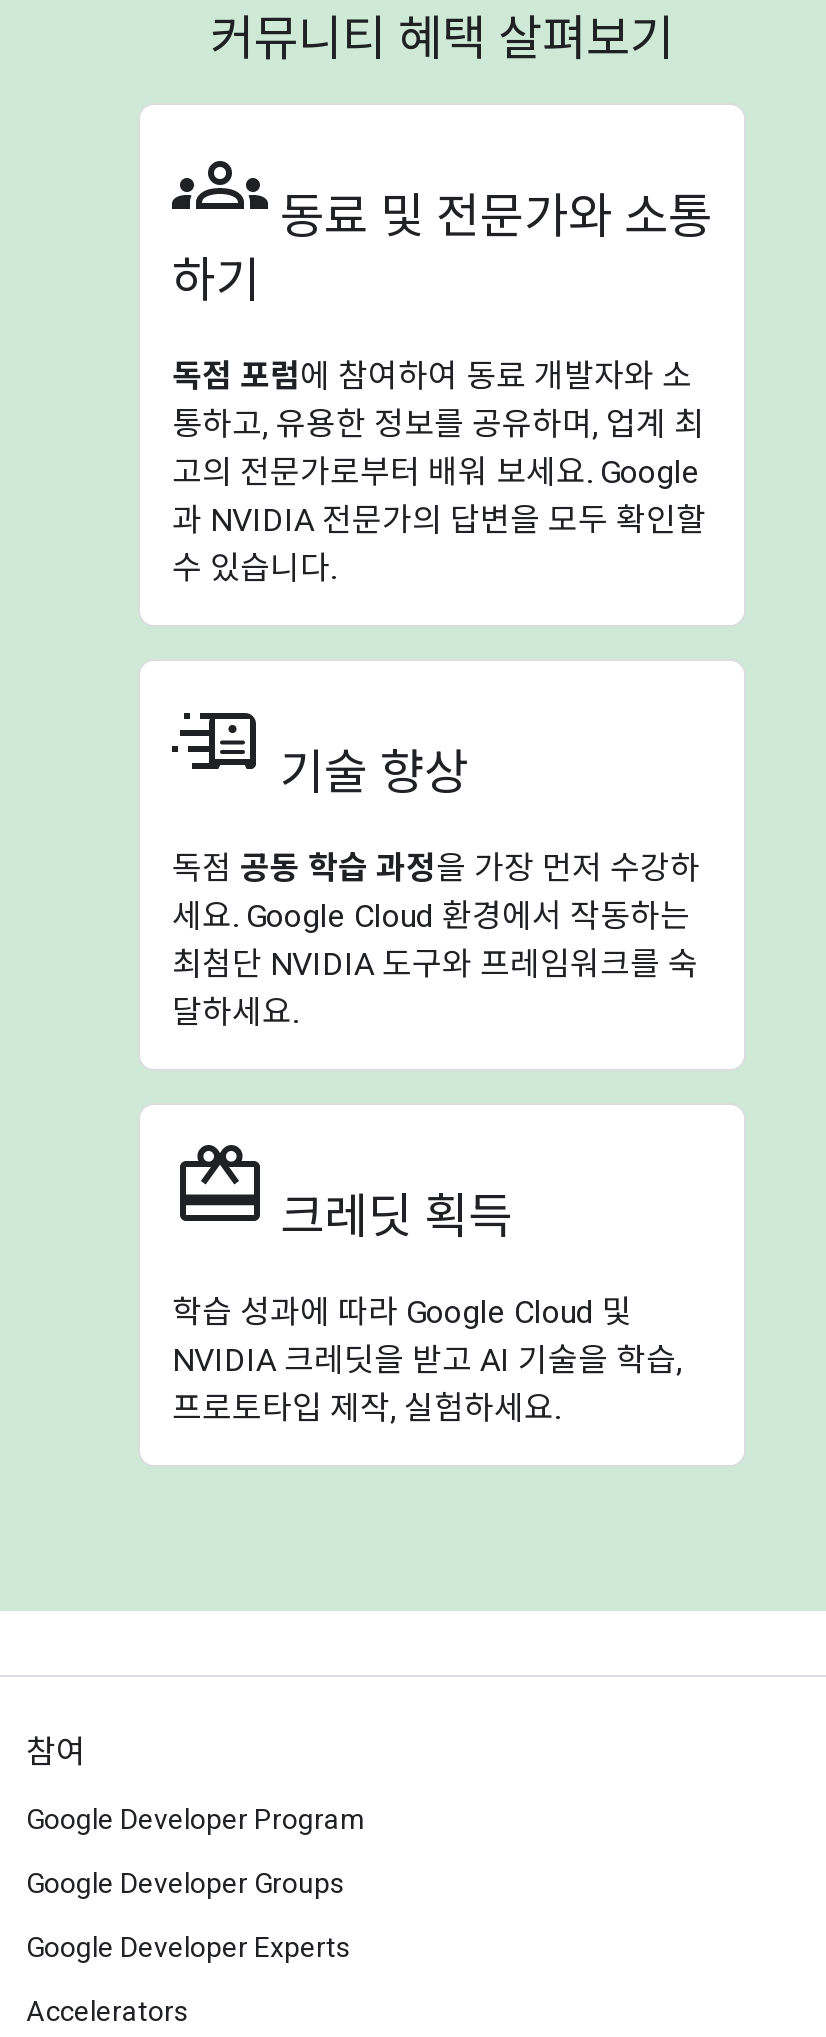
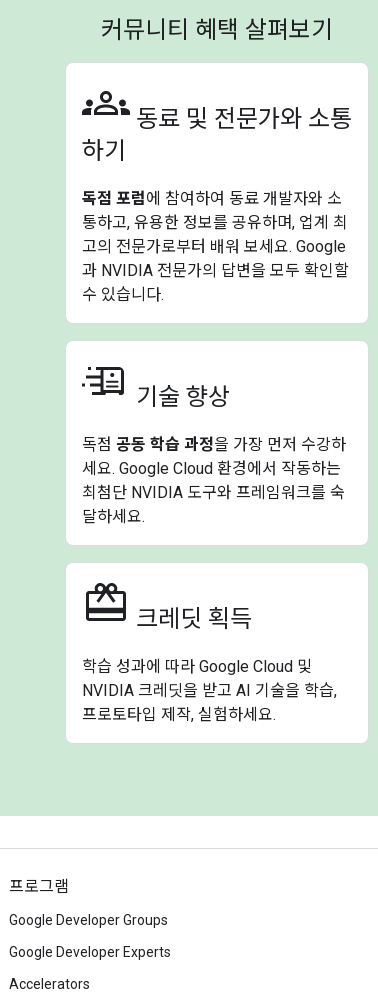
- 참여
- Google Developer Program
+ 프로그램
